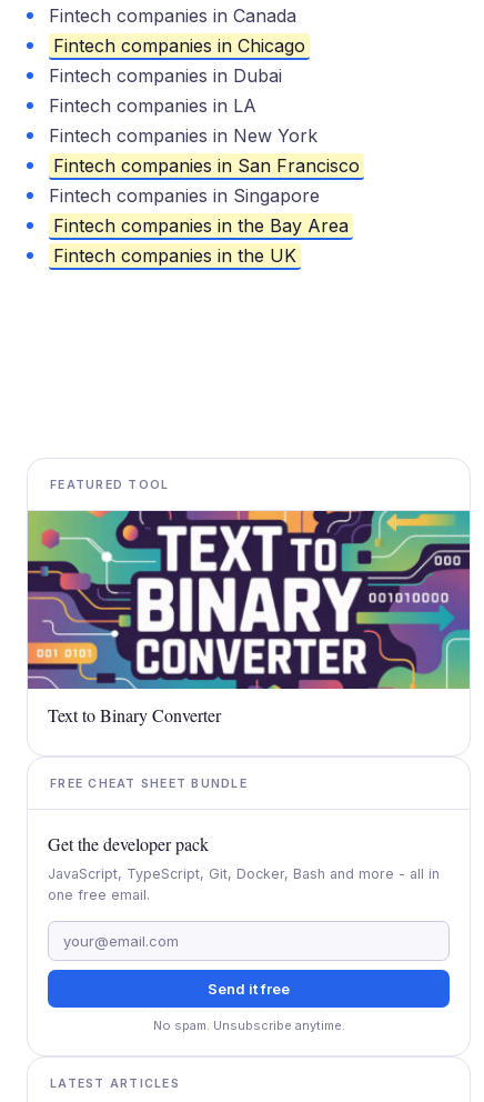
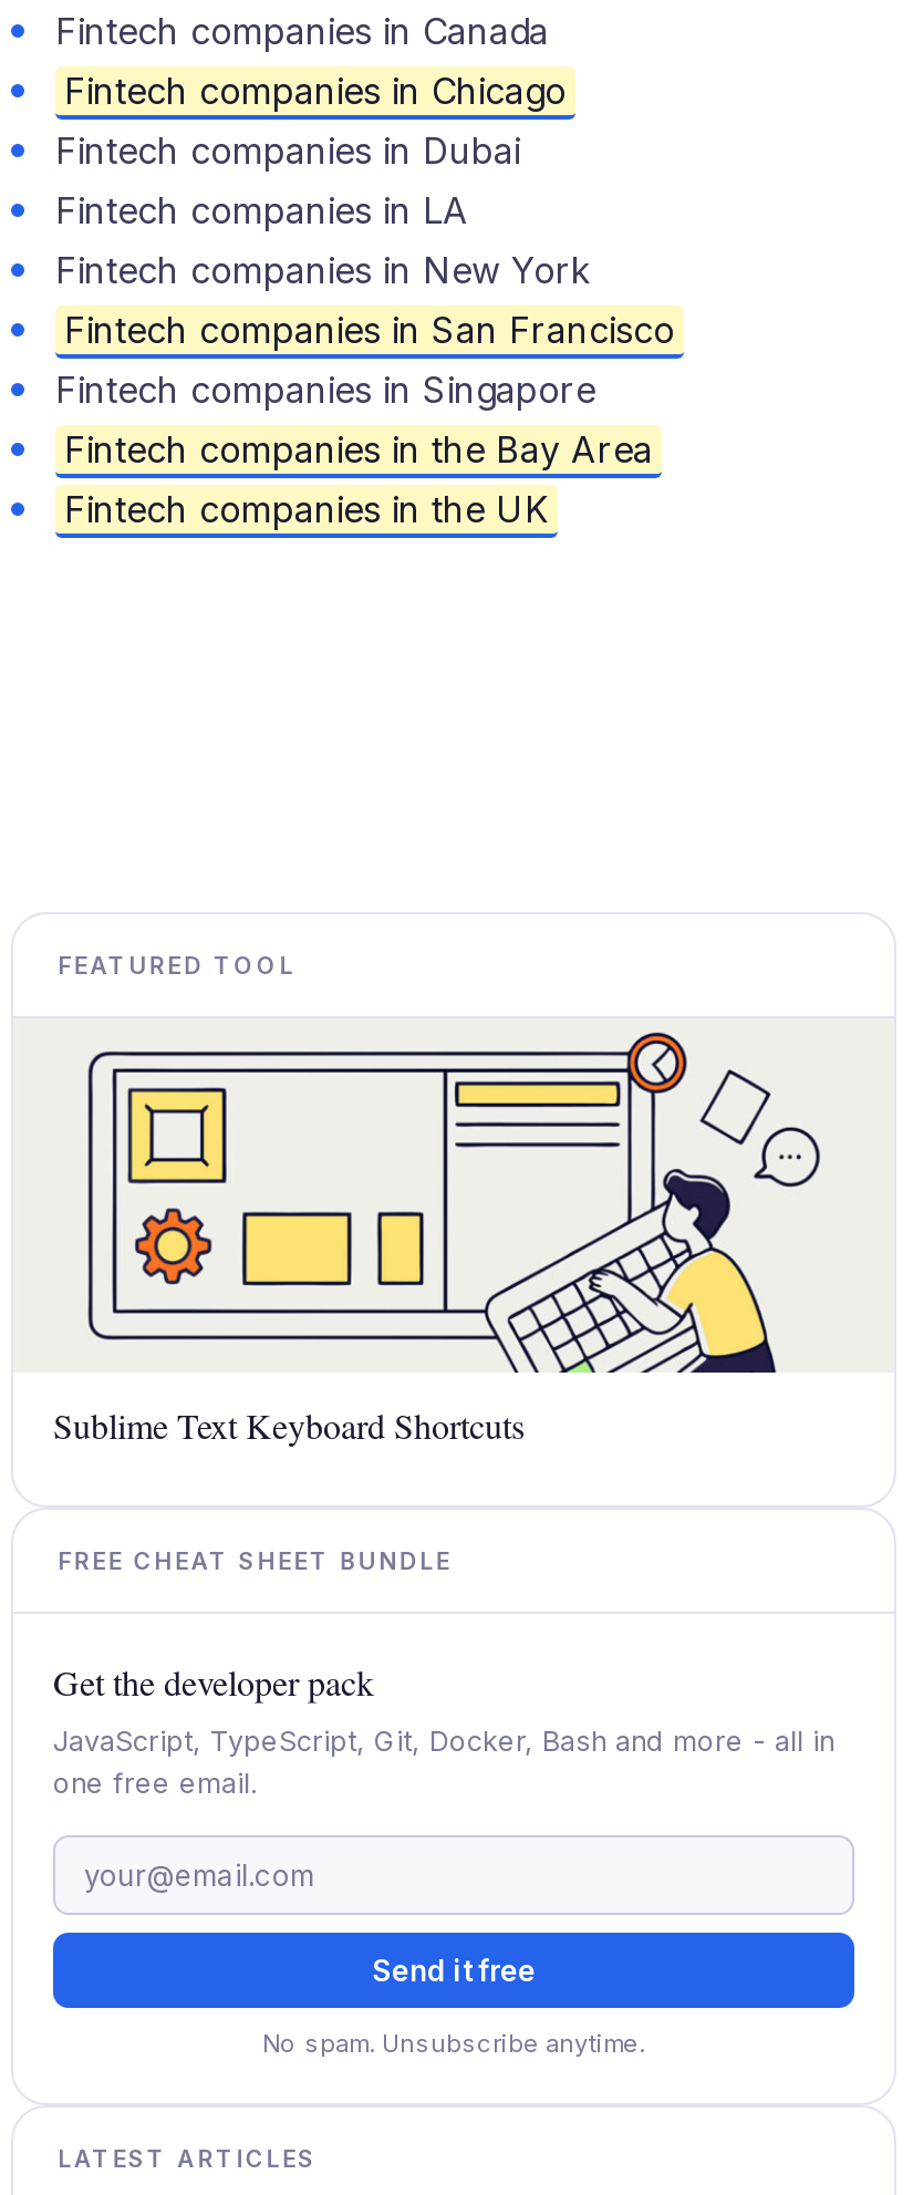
- [image]
- Text to Binary Converter
+ [image]
+ Sublime Text Keyboard Shortcuts
